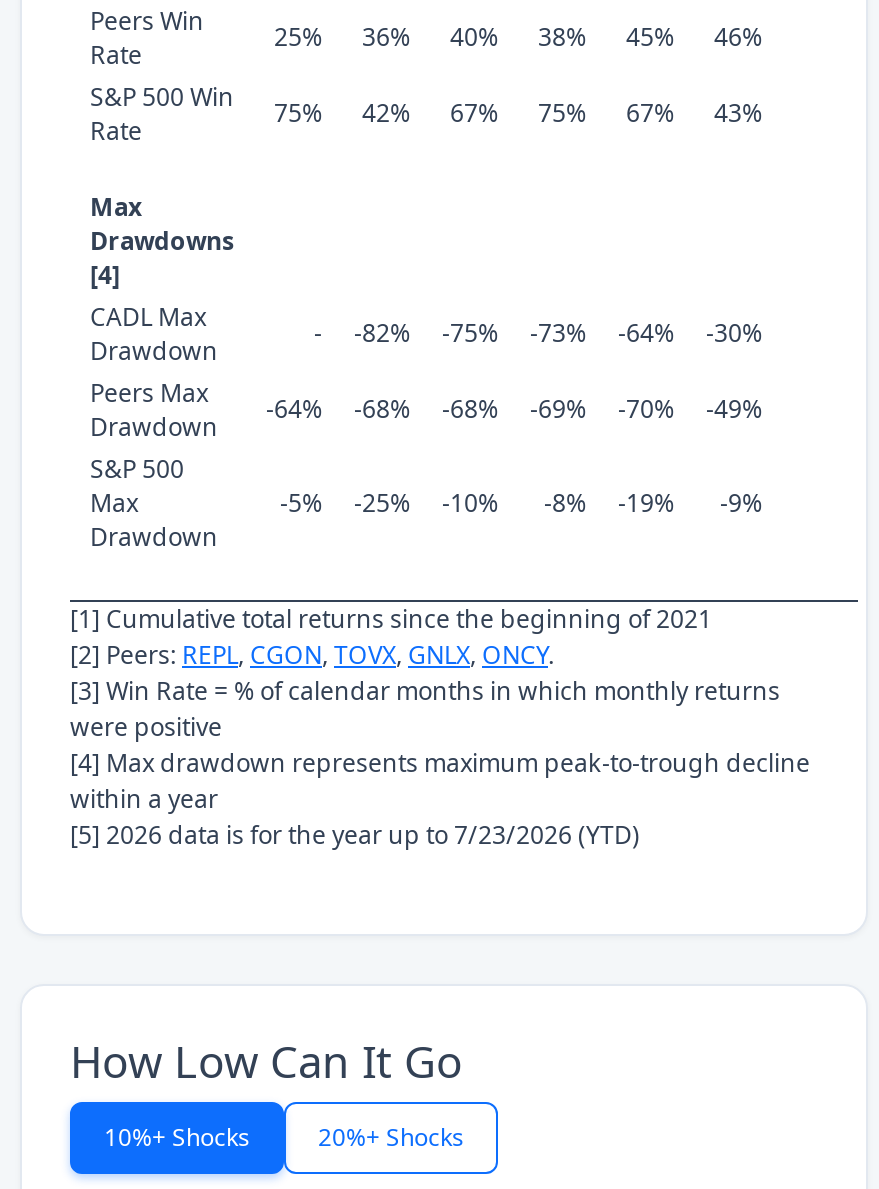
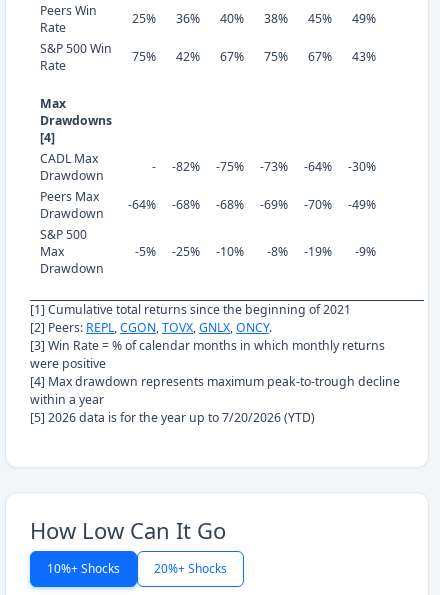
- 25% 36% 40% 38% 45% 46%
+ 25% 36% 40% 38% 45% 49%

- [5] 2026 data is for the year up to 7/23/2026 (YTD)
+ [5] 2026 data is for the year up to 7/20/2026 (YTD)
